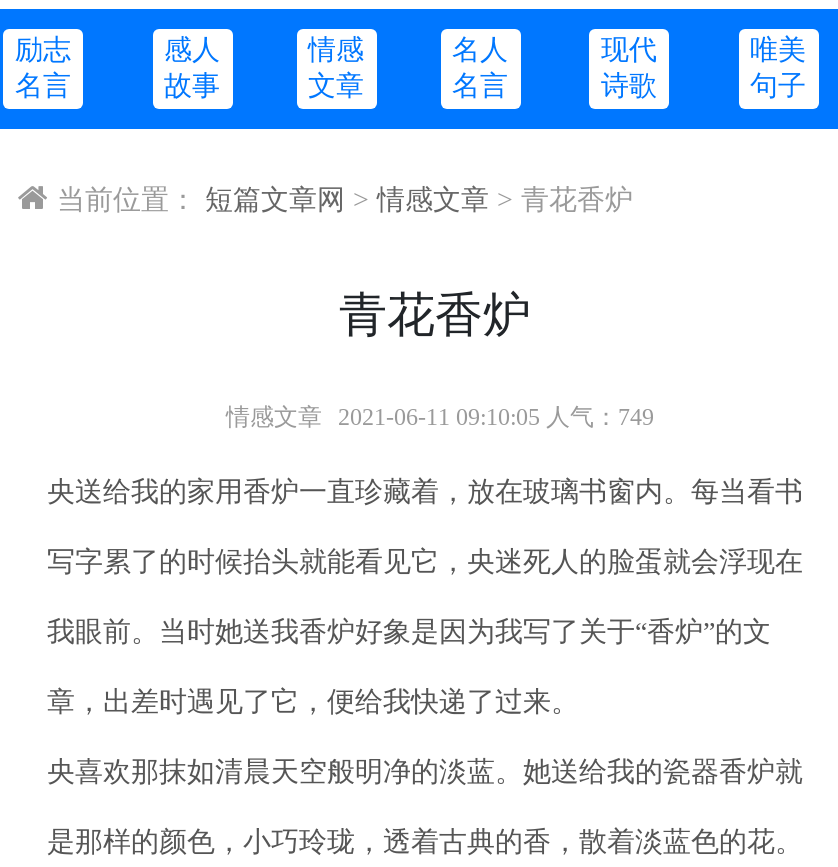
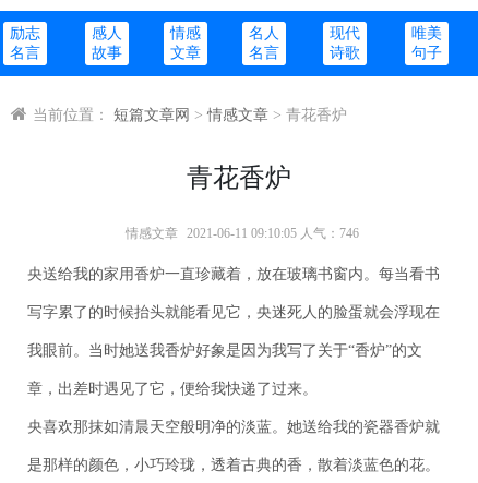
- 情感文章 2021-06-11 09:10:05 人气：749
+ 情感文章 2021-06-11 09:10:05 人气：746
